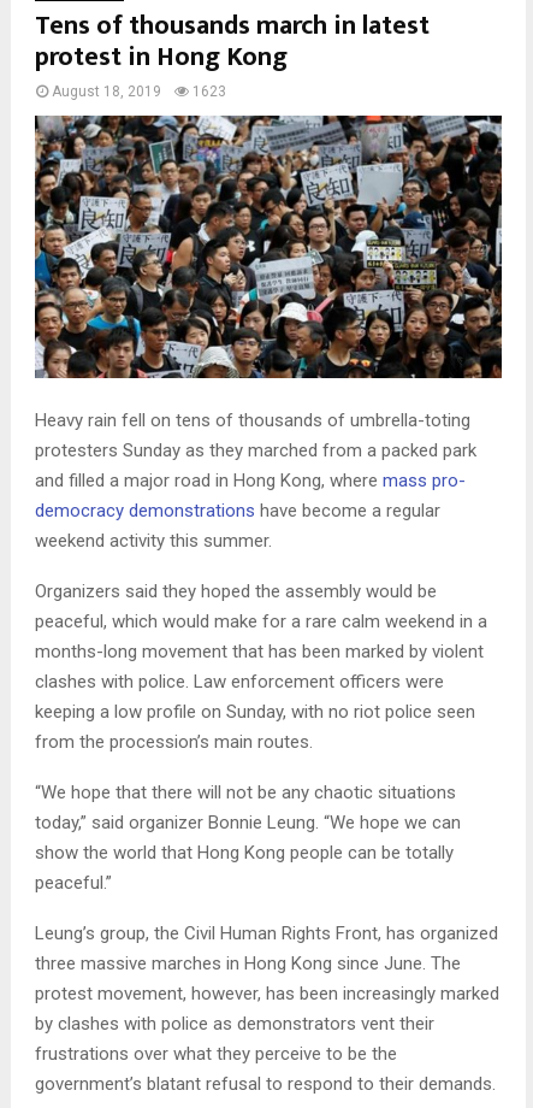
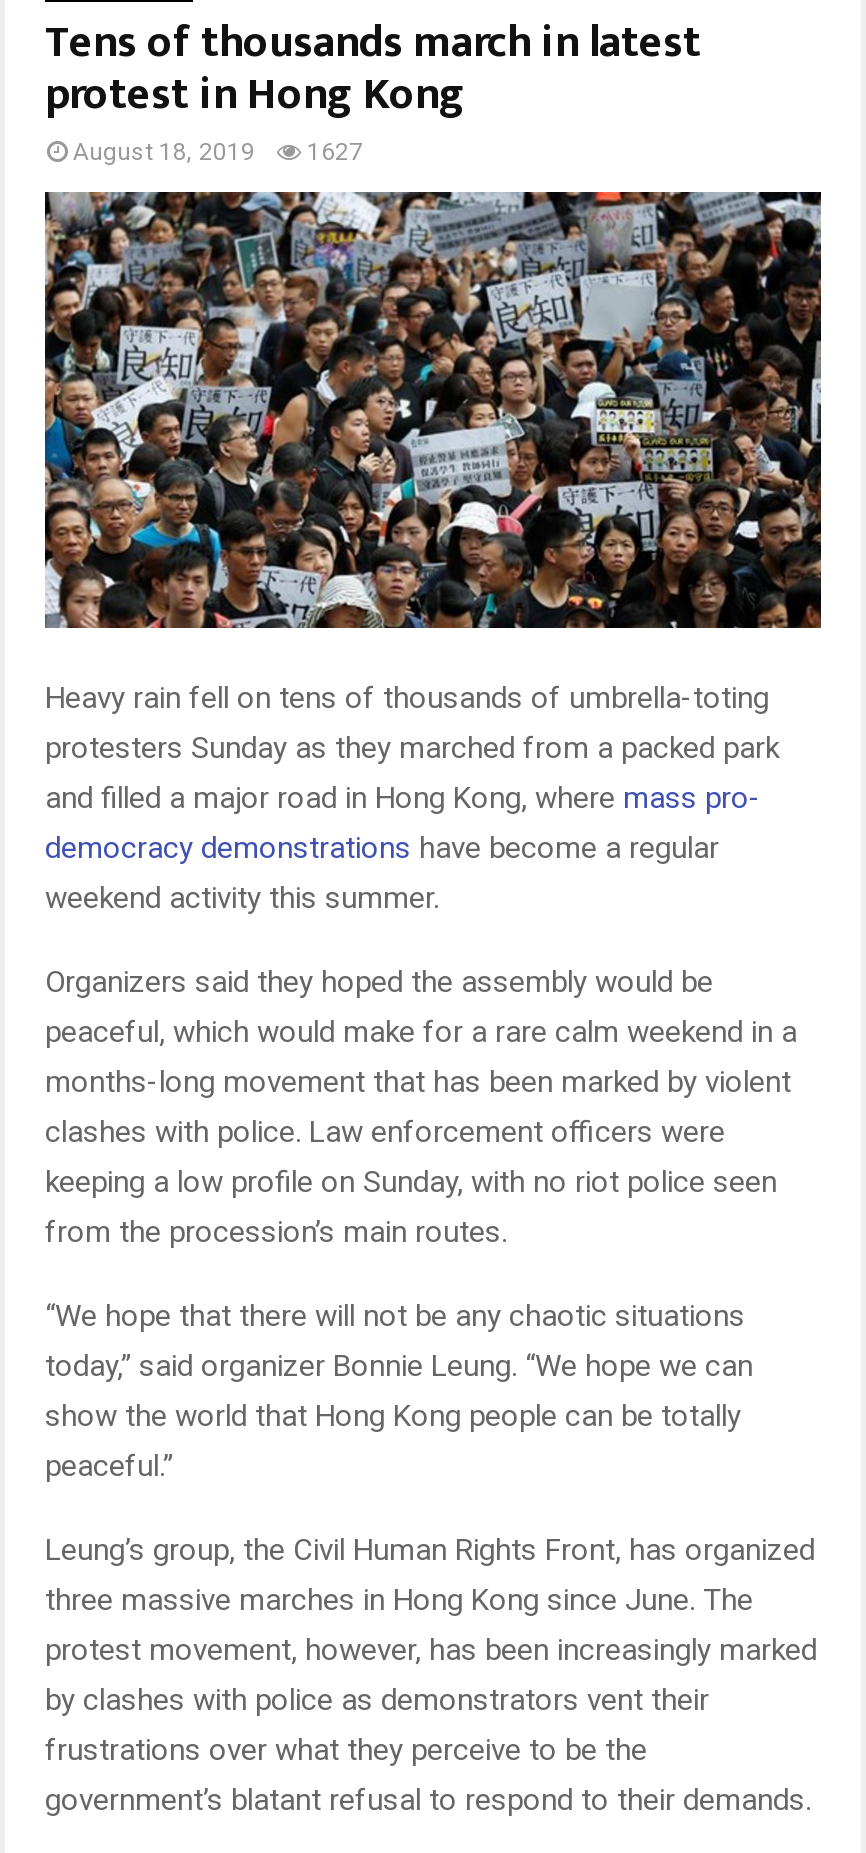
- August 18, 2019 1623
+ August 18, 2019 1627
